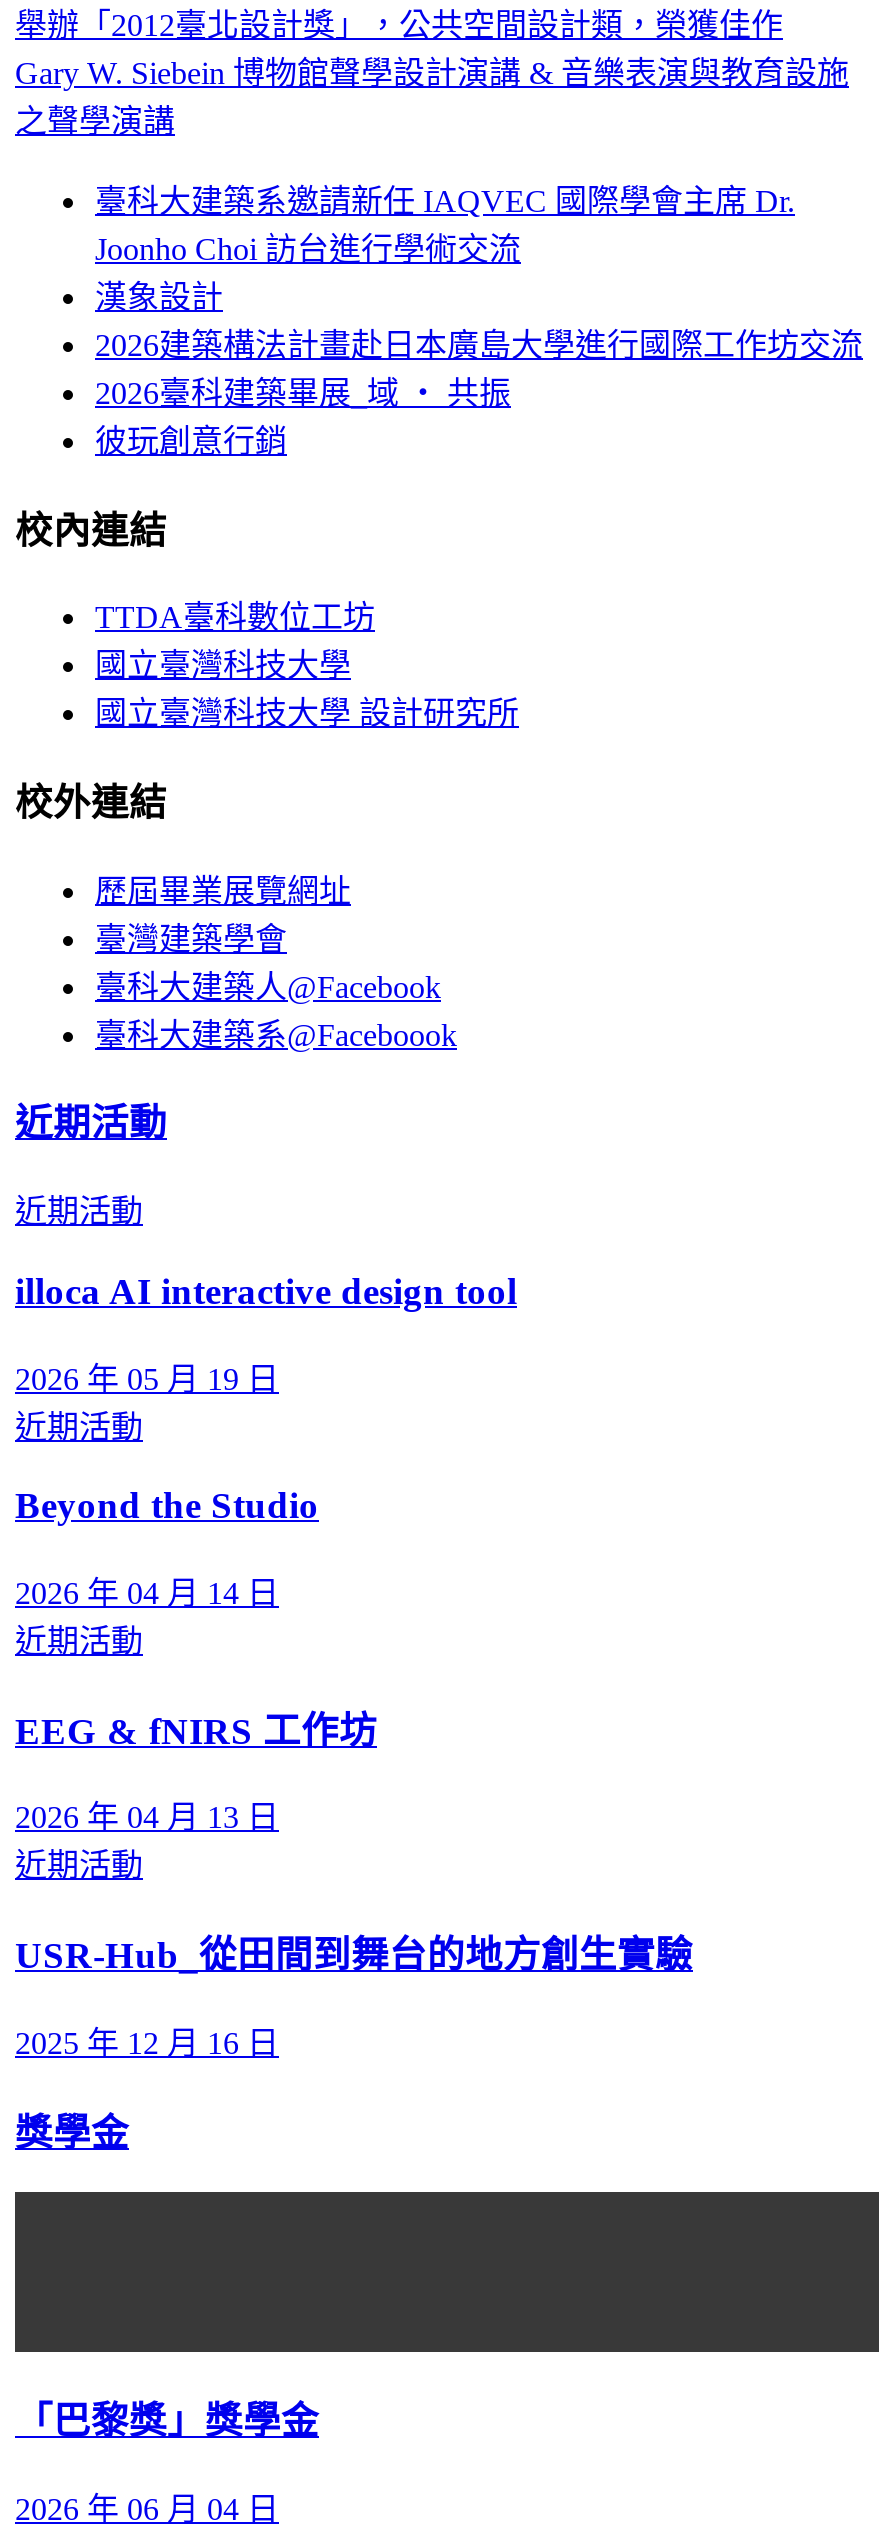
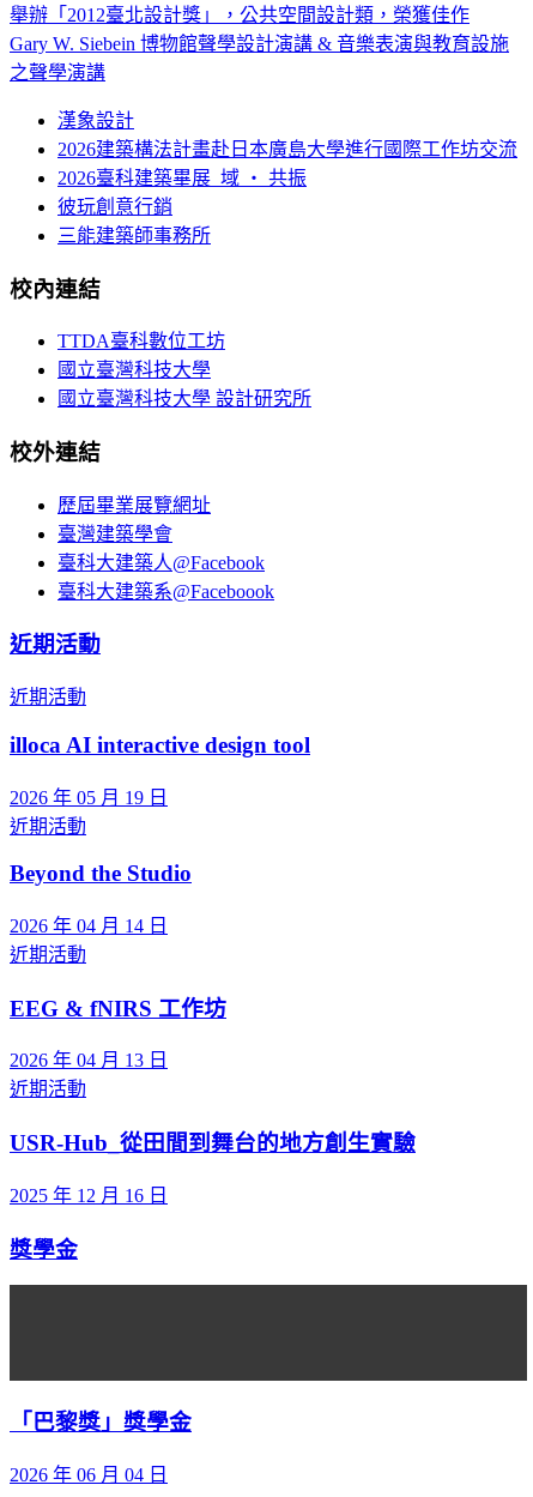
- 臺科大建築系邀請新任 IAQVEC 國際學會主席 Dr.
- Joonho Choi 訪台進行學術交流

moved up: 漢象設計 | 2026建築構法計畫赴日本廣島大學進行國際工作坊交流 | 2026臺科建築畢展_域 ‧ 共振 | 彼玩創意行銷

+ 三能建築師事務所
